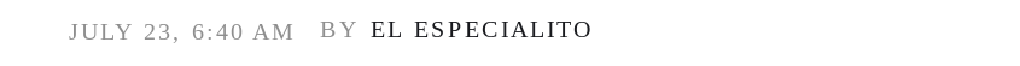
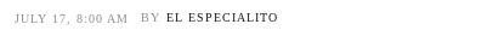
- JULY 23, 6:40 AM BY EL ESPECIALITO
+ JULY 17, 8:00 AM BY EL ESPECIALITO
